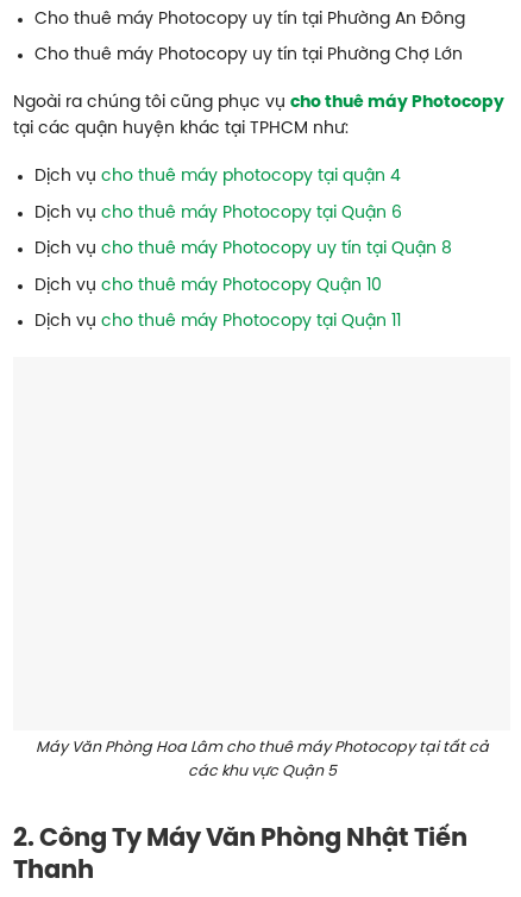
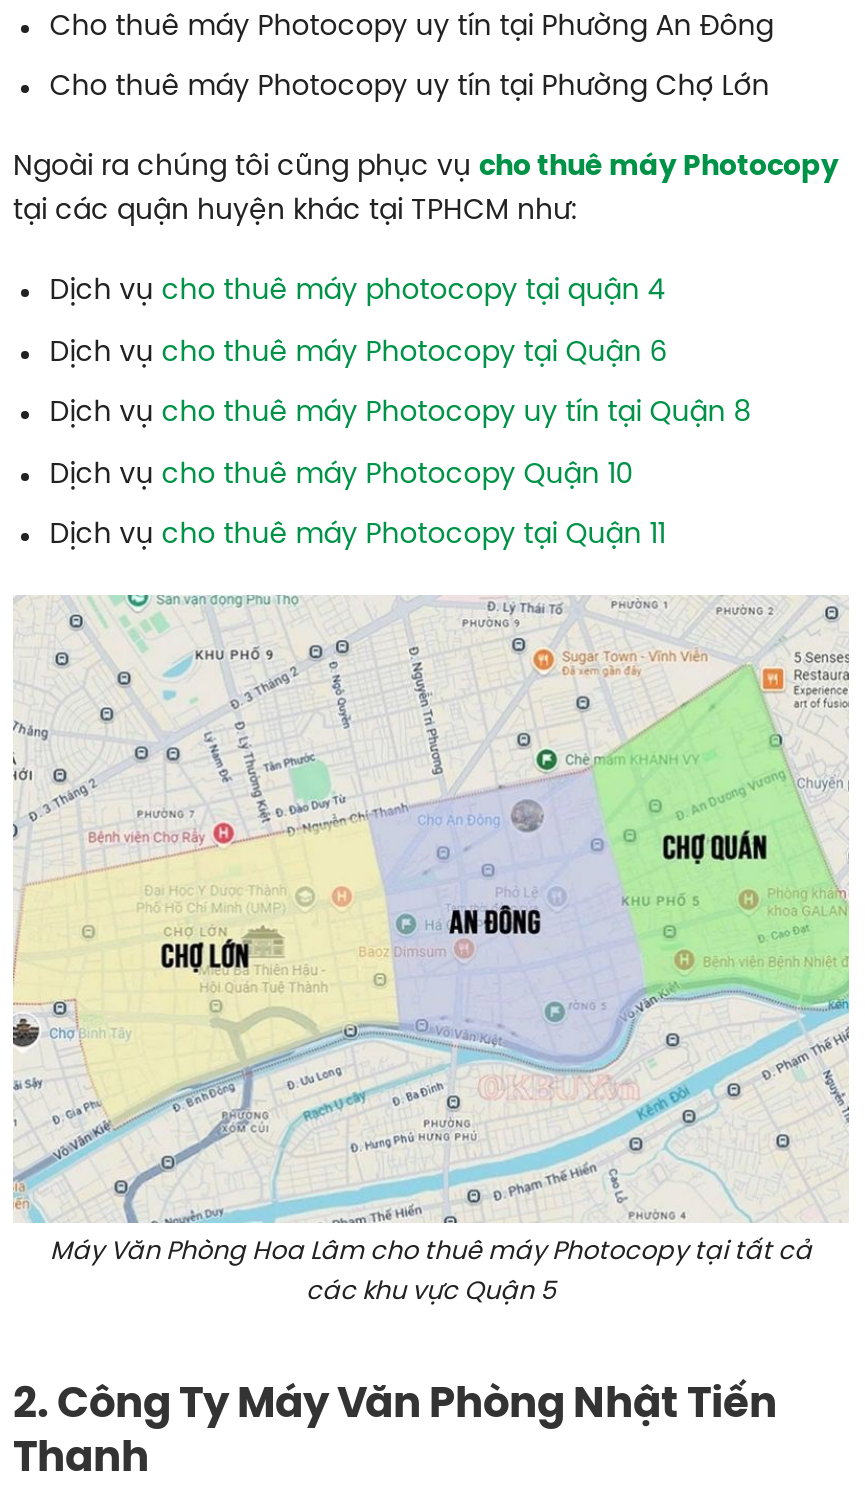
+ [image]
